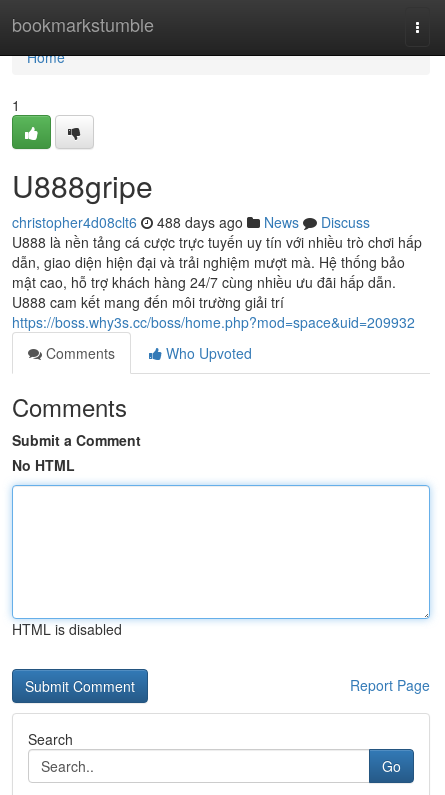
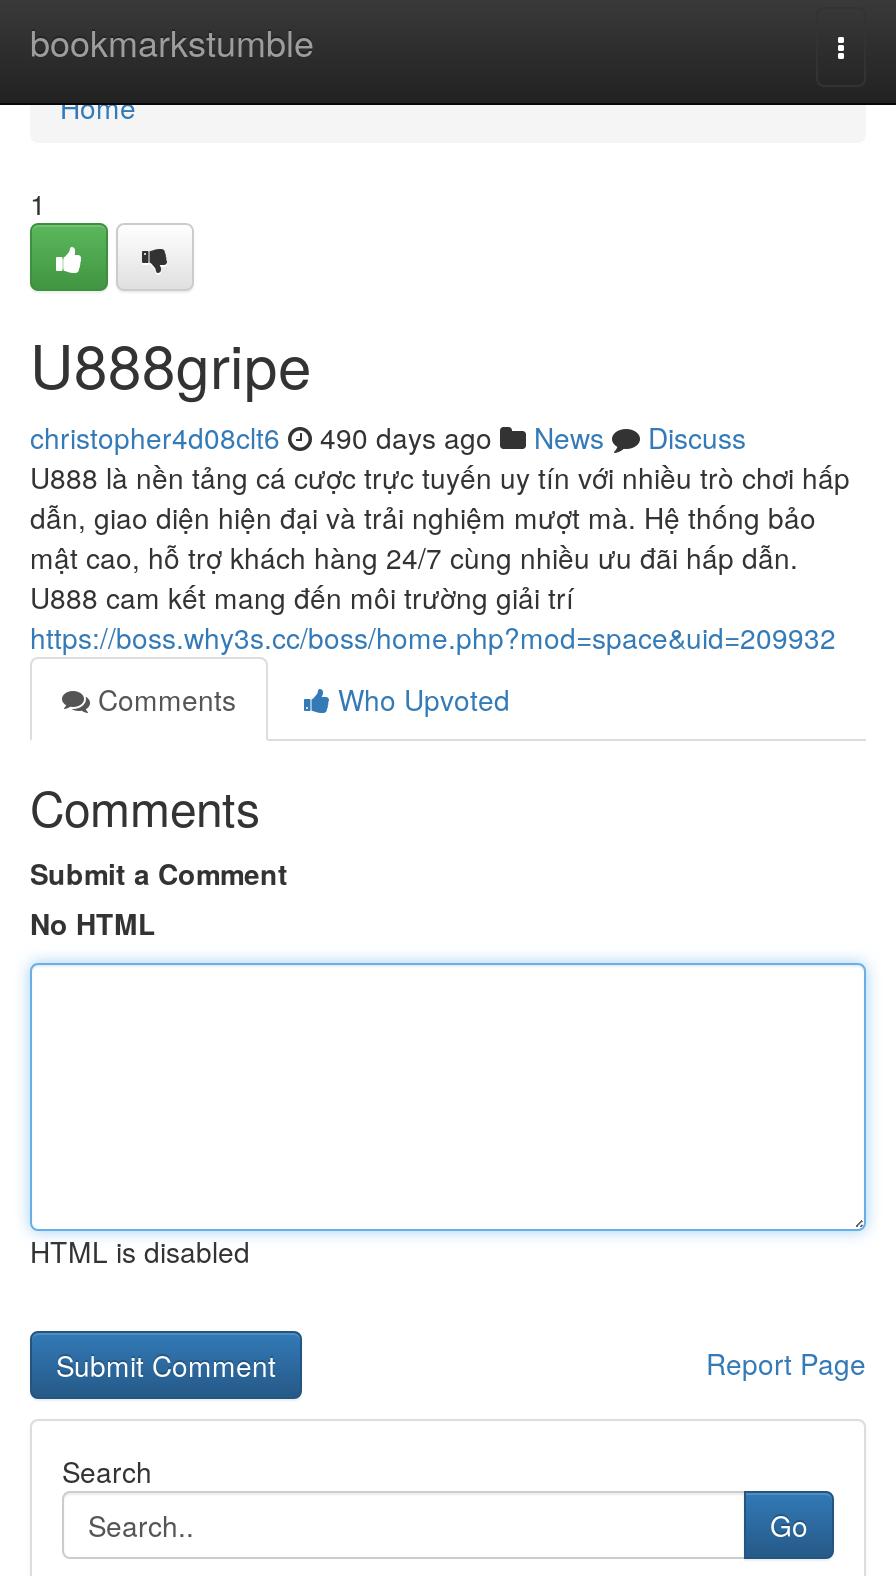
- christopher4d08clt6 488 days ago News Discuss
+ christopher4d08clt6 490 days ago News Discuss
